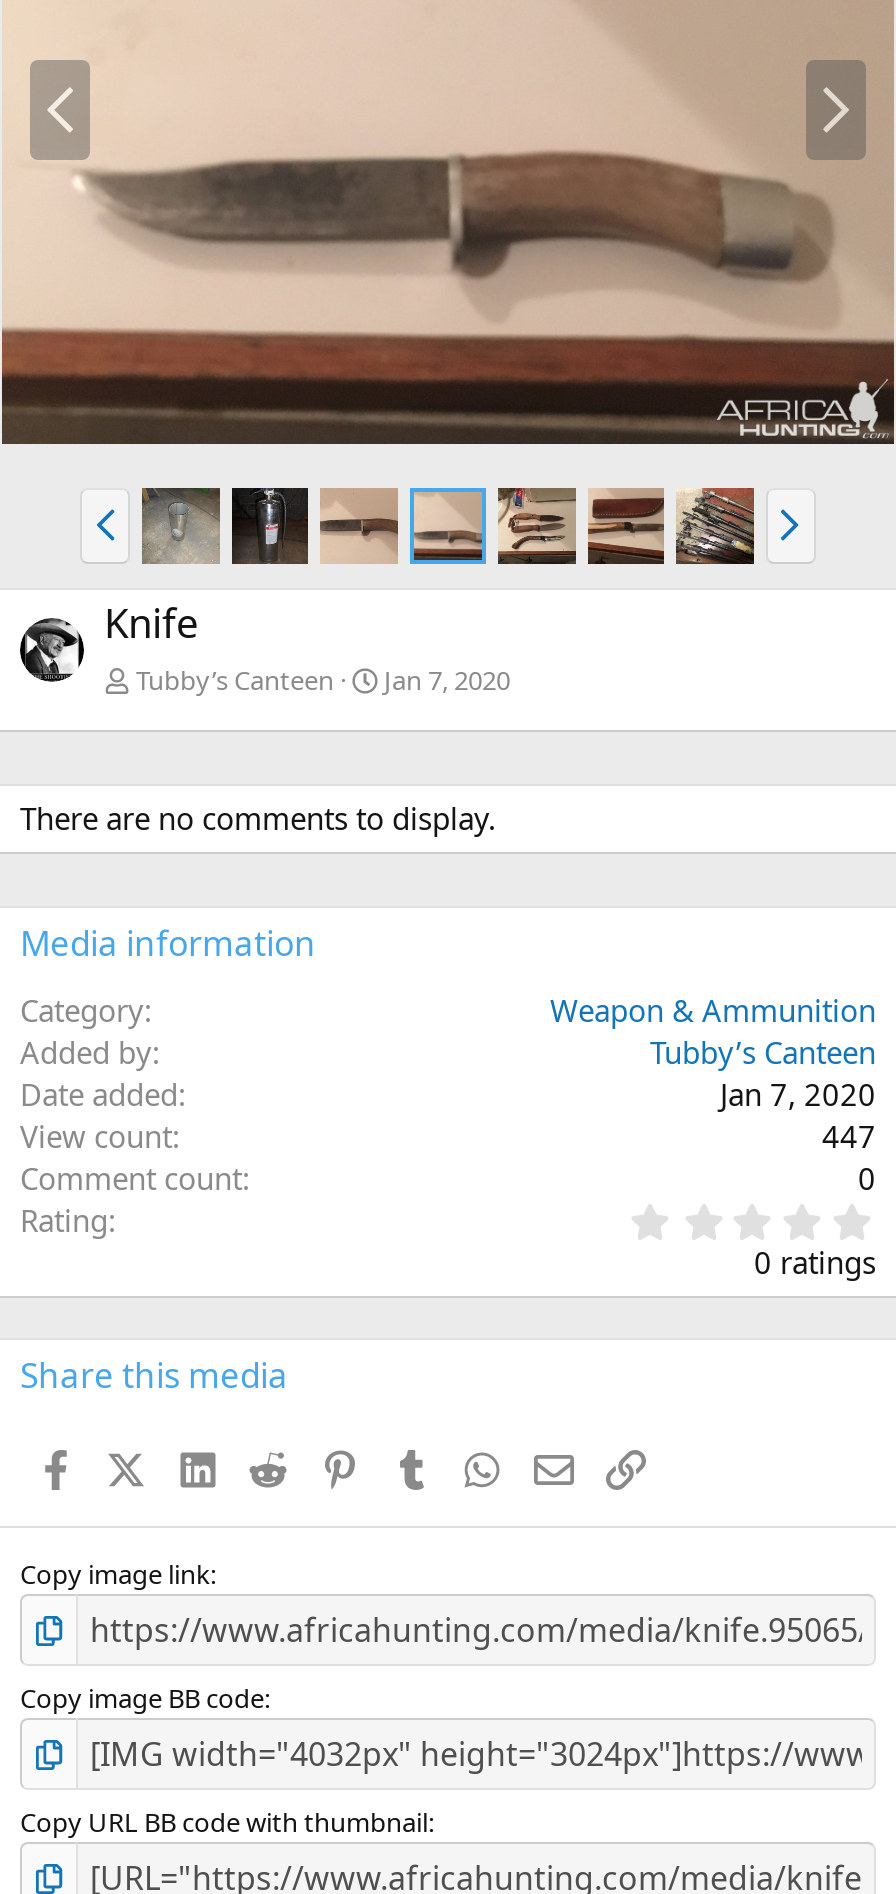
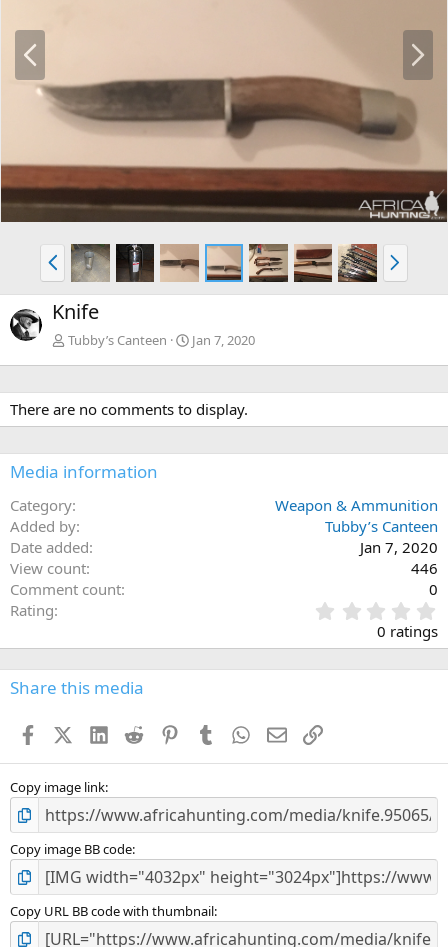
- 447
+ 446
